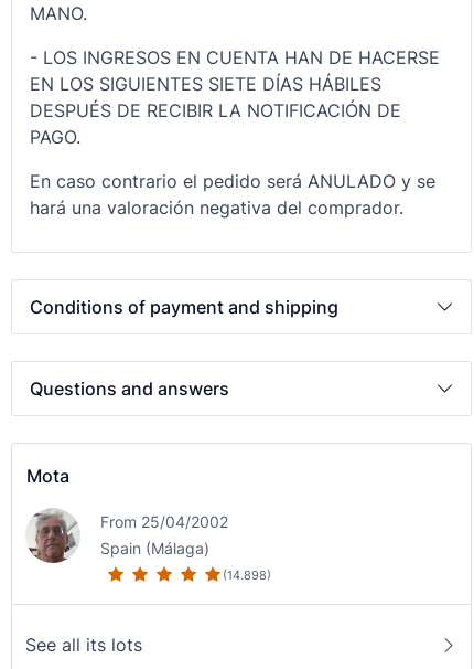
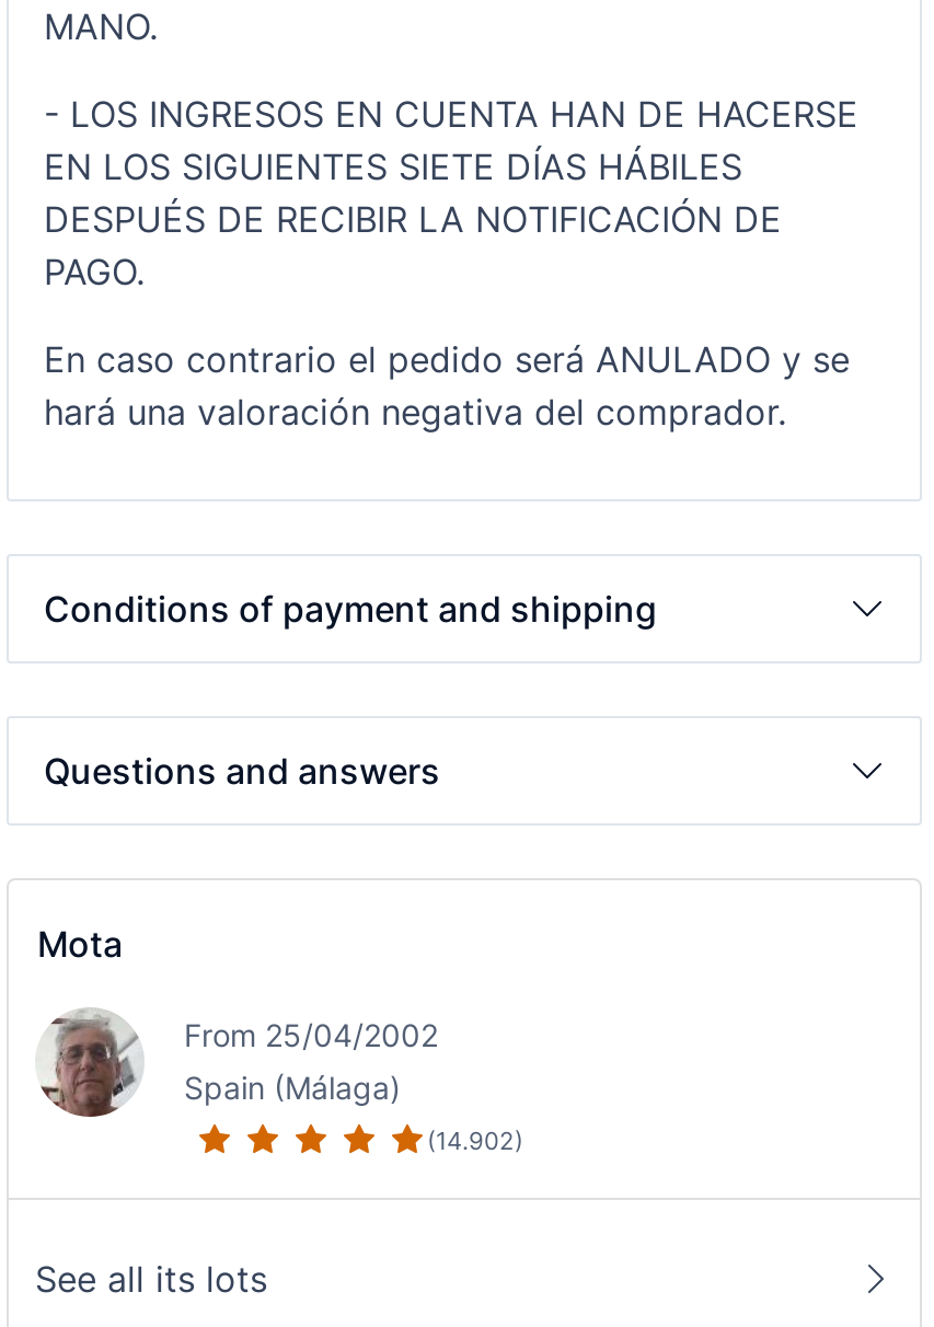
- (14.898)
+ (14.902)
